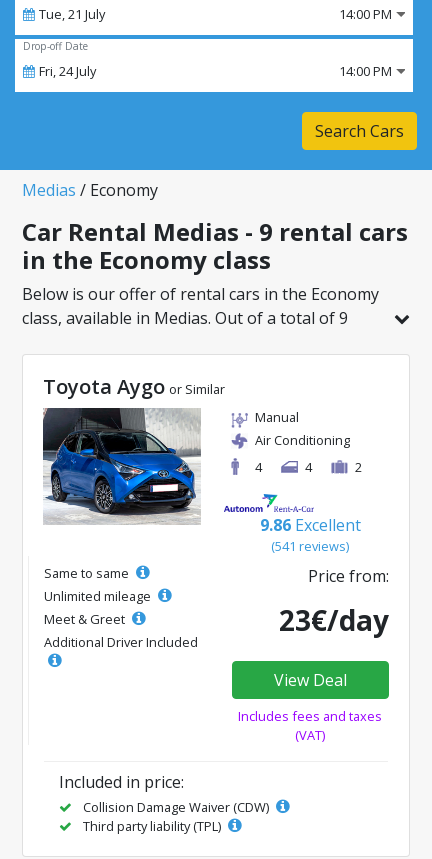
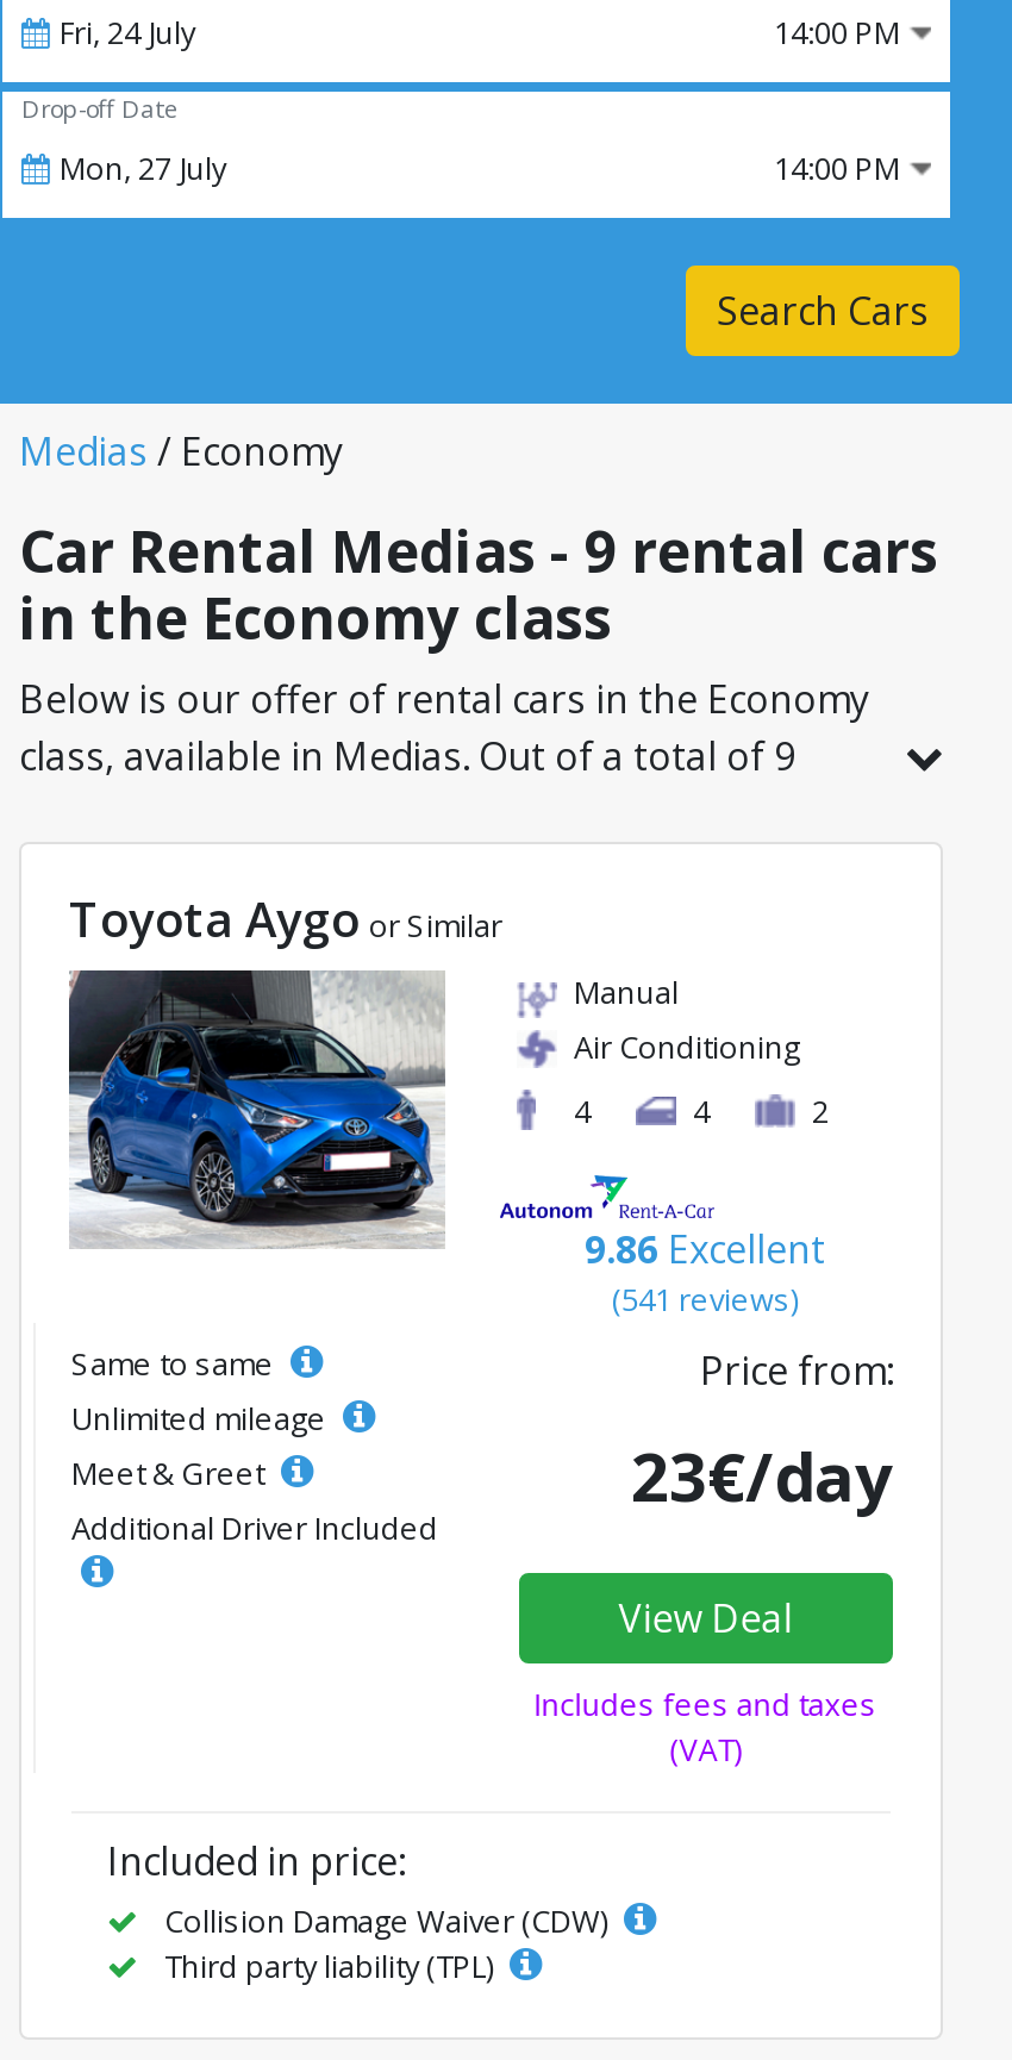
- Tue, 21 July
+ Fri, 24 July

- Fri, 24 July
+ Mon, 27 July
